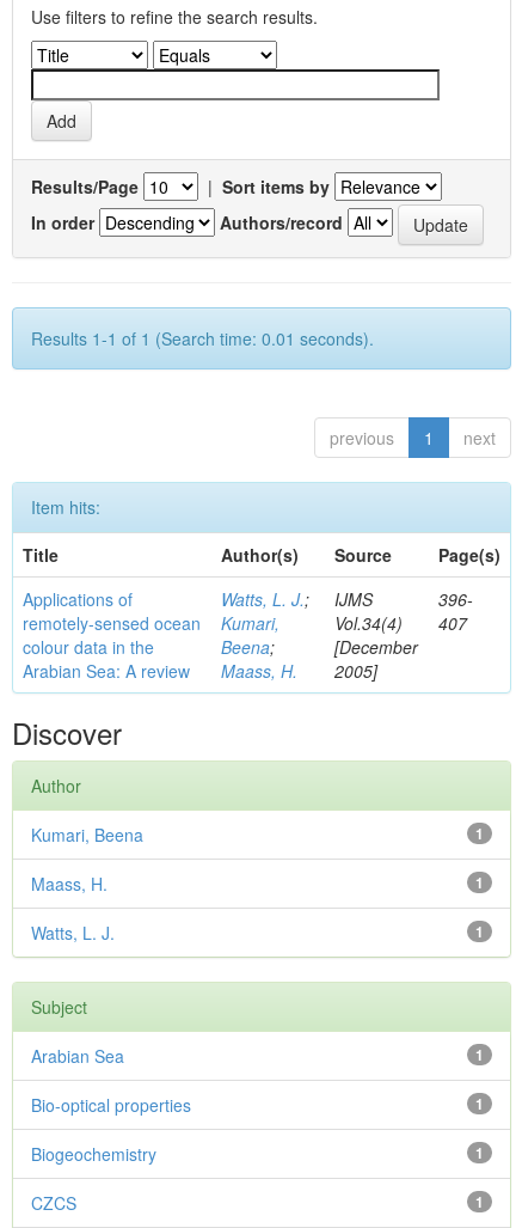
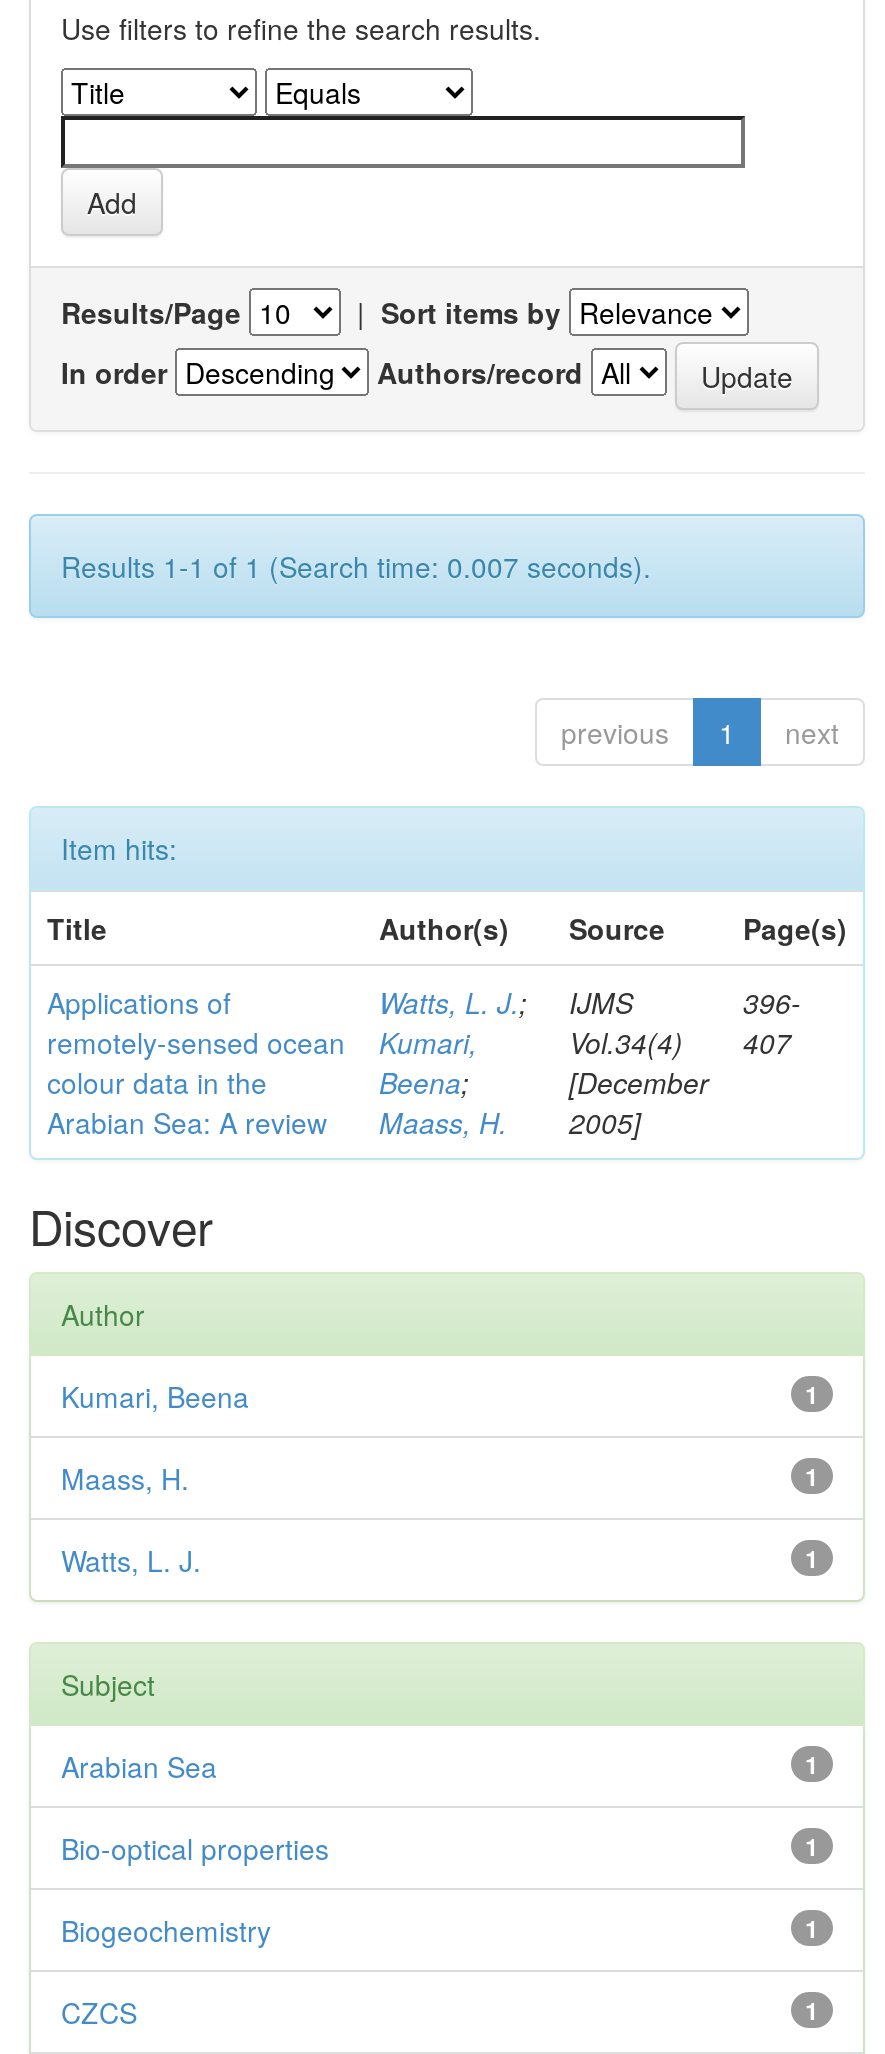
- Results 1-1 of 1 (Search time: 0.01 seconds).
+ Results 1-1 of 1 (Search time: 0.007 seconds).
